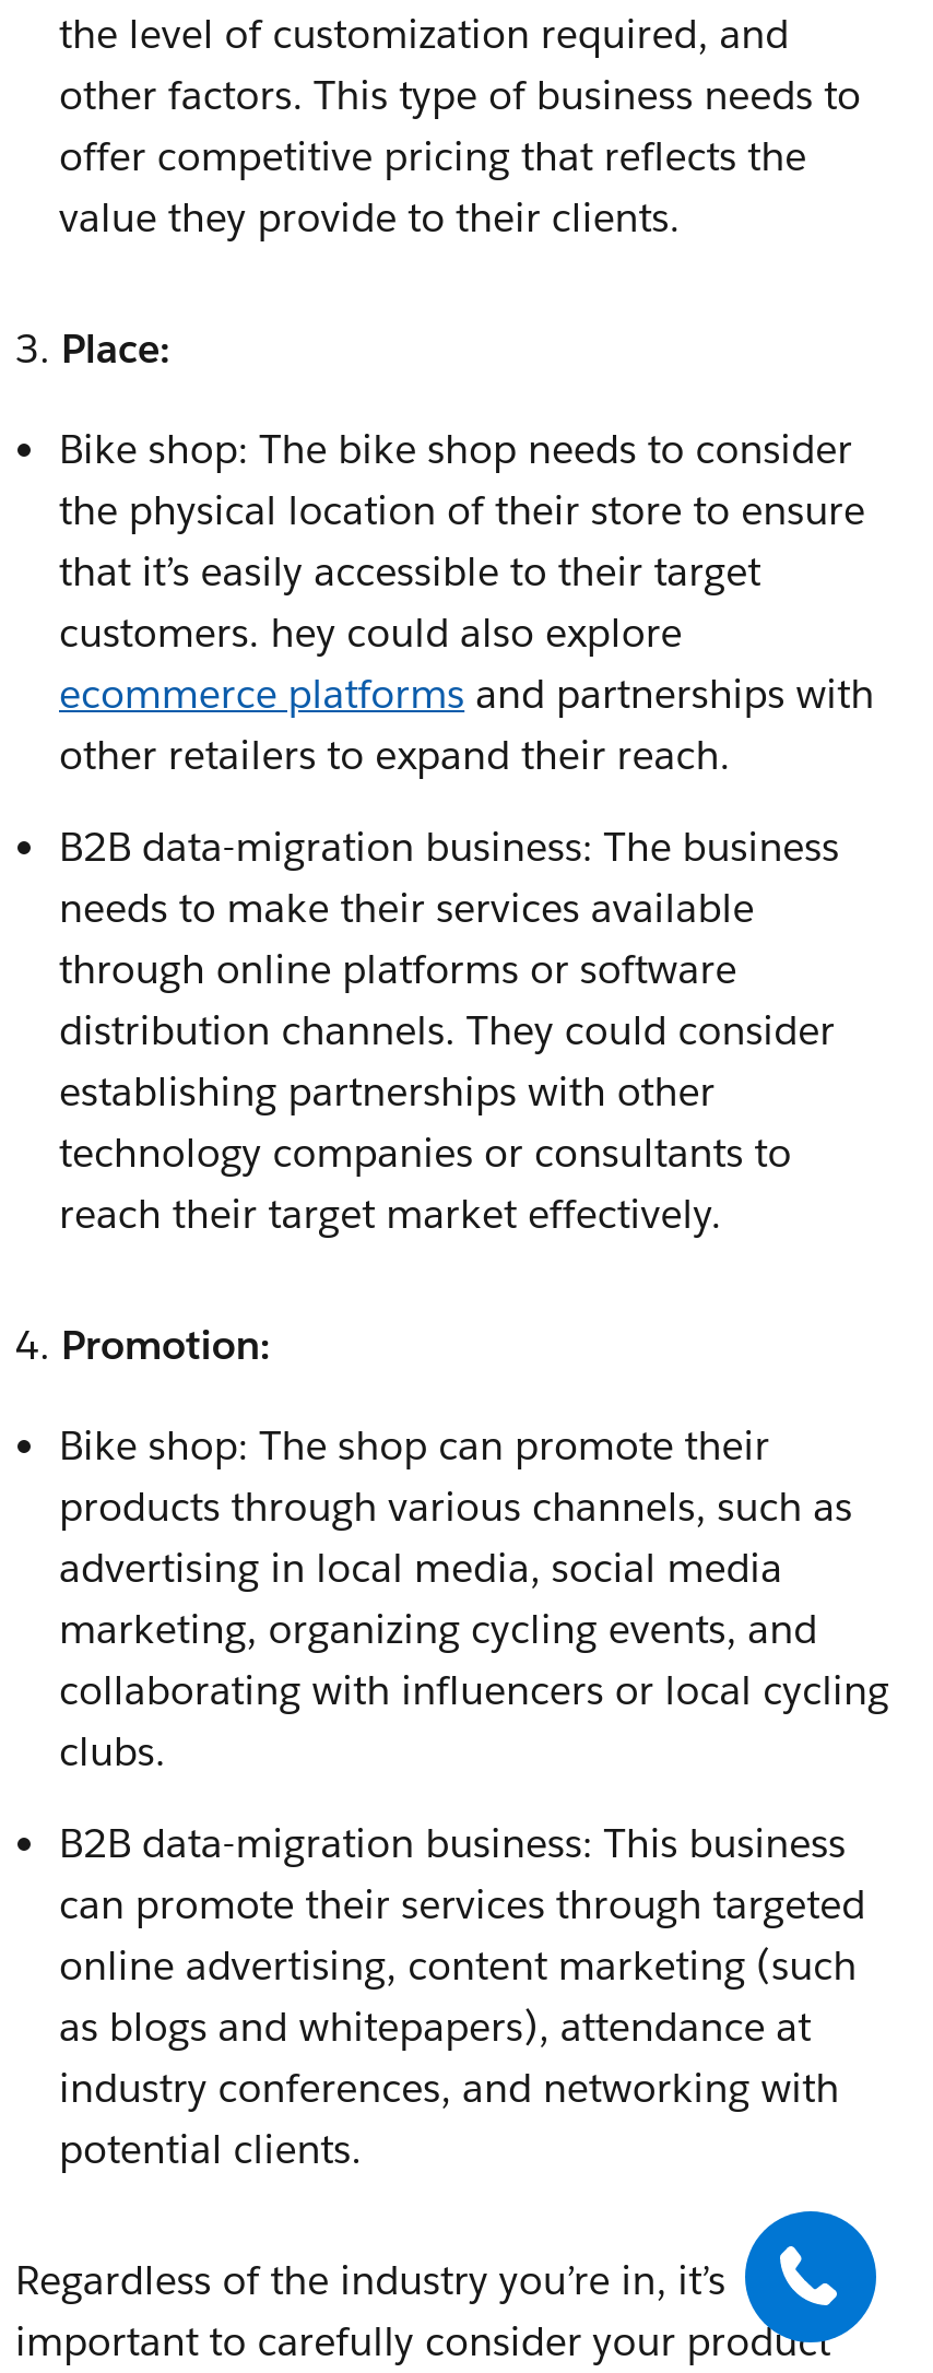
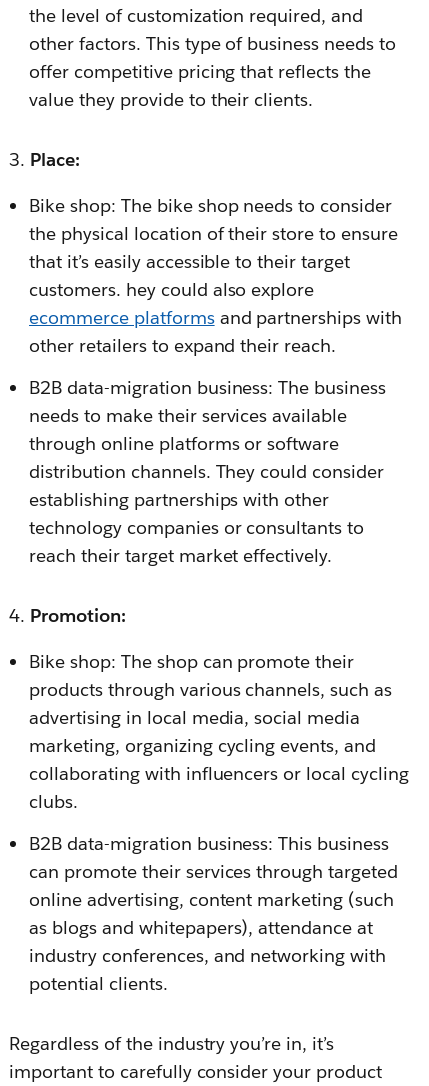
- [image]
